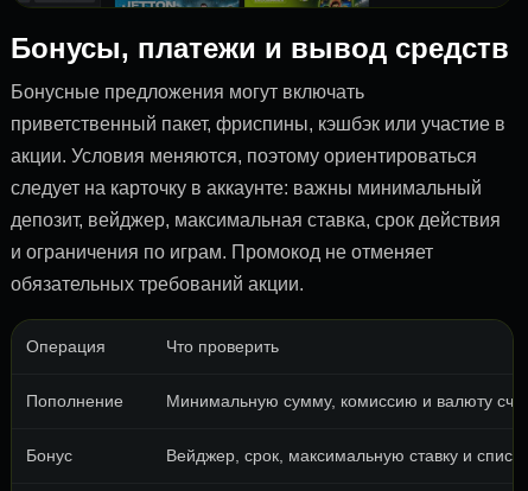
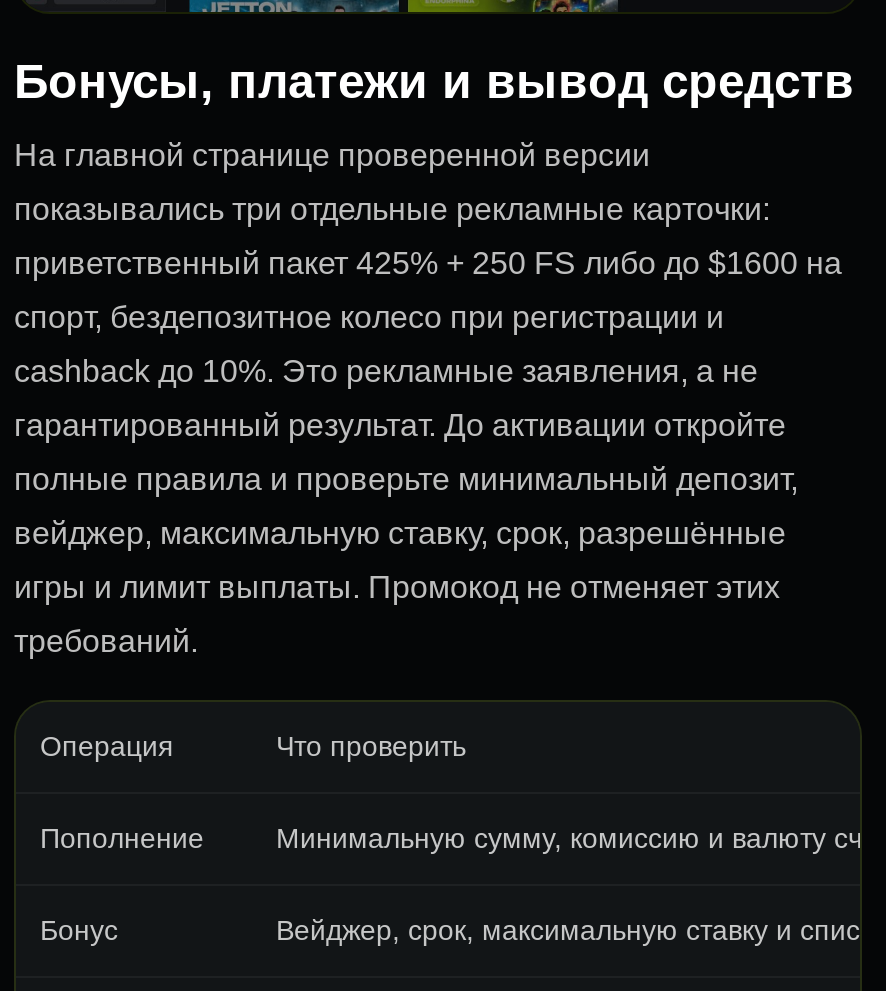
- Бонусные предложения могут включать
- приветственный пакет, фриспины, кэшбэк или участие в
- акции. Условия меняются, поэтому ориентироваться
- следует на карточку в аккаунте: важны минимальный
- депозит, вейджер, максимальная ставка, срок действия
- и ограничения по играм. Промокод не отменяет
- обязательных требований акции.
+ На главной странице проверенной версии
+ показывались три отдельные рекламные карточки:
+ приветственный пакет 425% + 250 FS либо до $1600 на
+ спорт, бездепозитное колесо при регистрации и
+ cashback до 10%. Это рекламные заявления, а не
+ гарантированный результат. До активации откройте
+ полные правила и проверьте минимальный депозит,
+ вейджер, максимальную ставку, срок, разрешённые
+ игры и лимит выплаты. Промокод не отменяет этих
+ требований.
